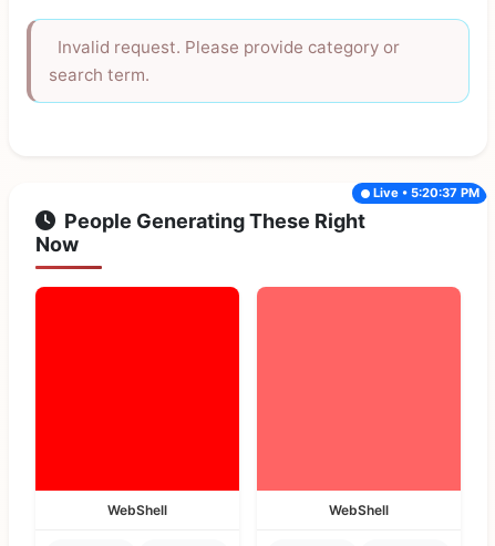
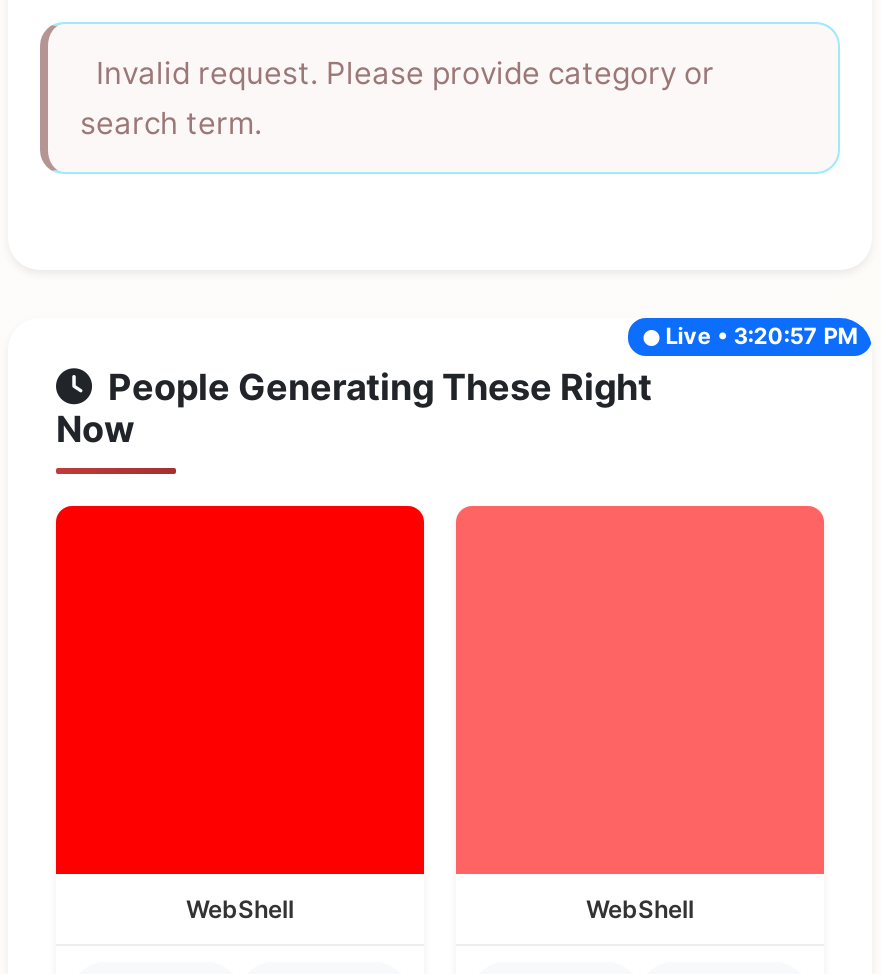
- Live • 5:20:37 PM
+ Live • 3:20:57 PM
